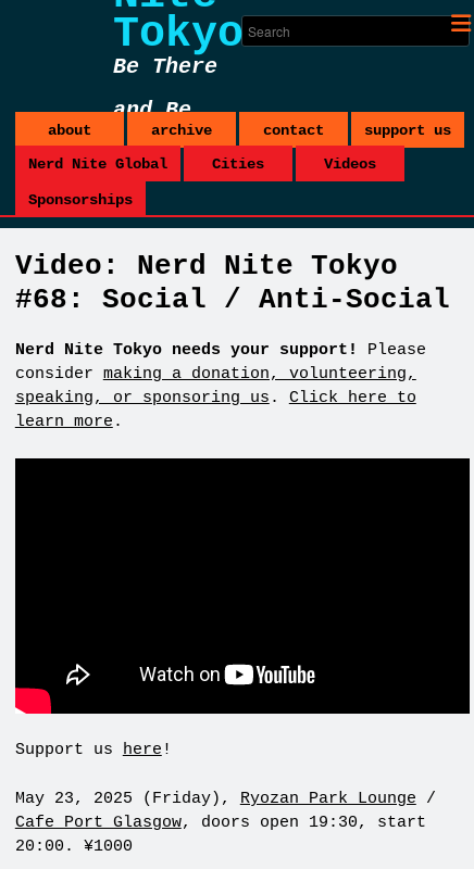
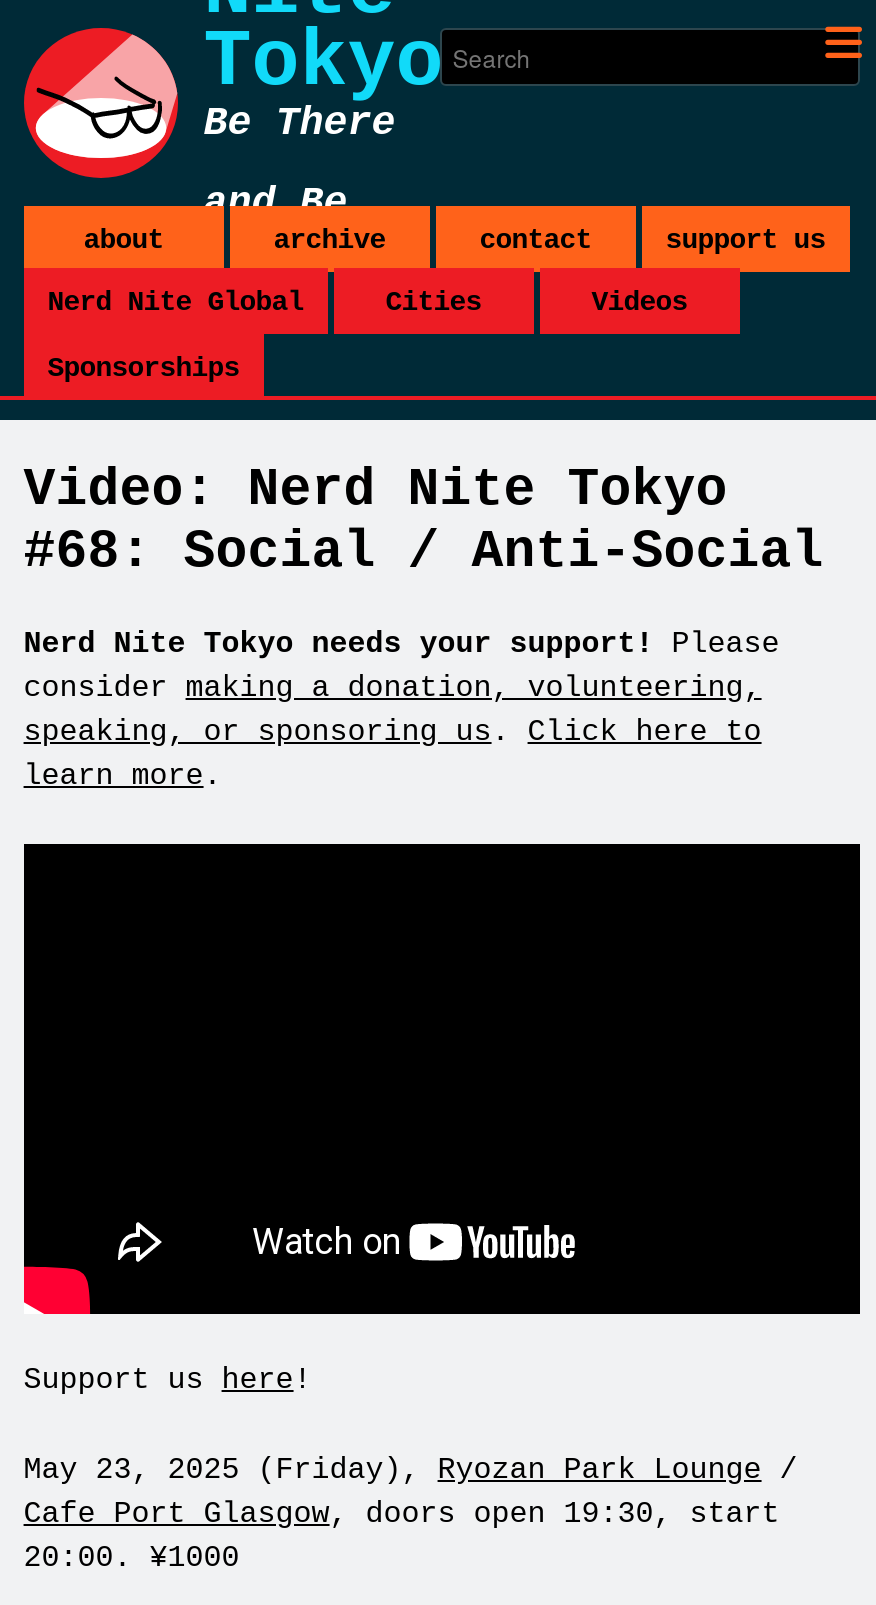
+ [image]
